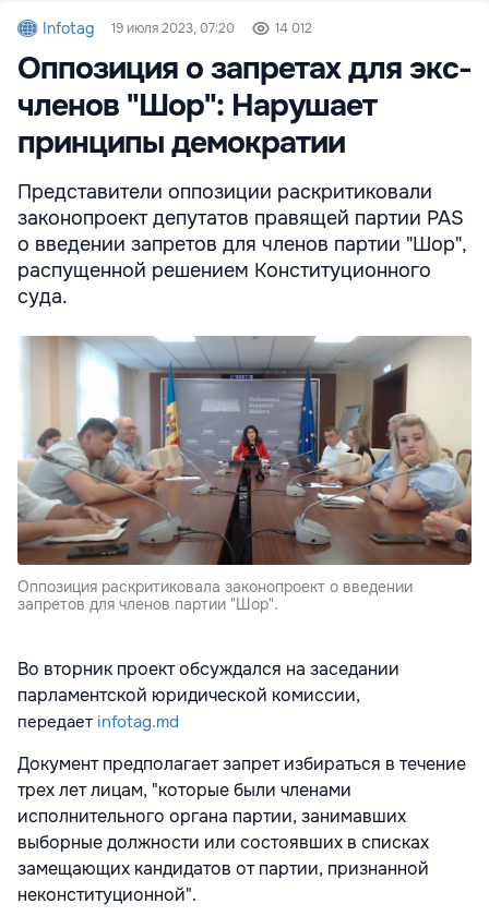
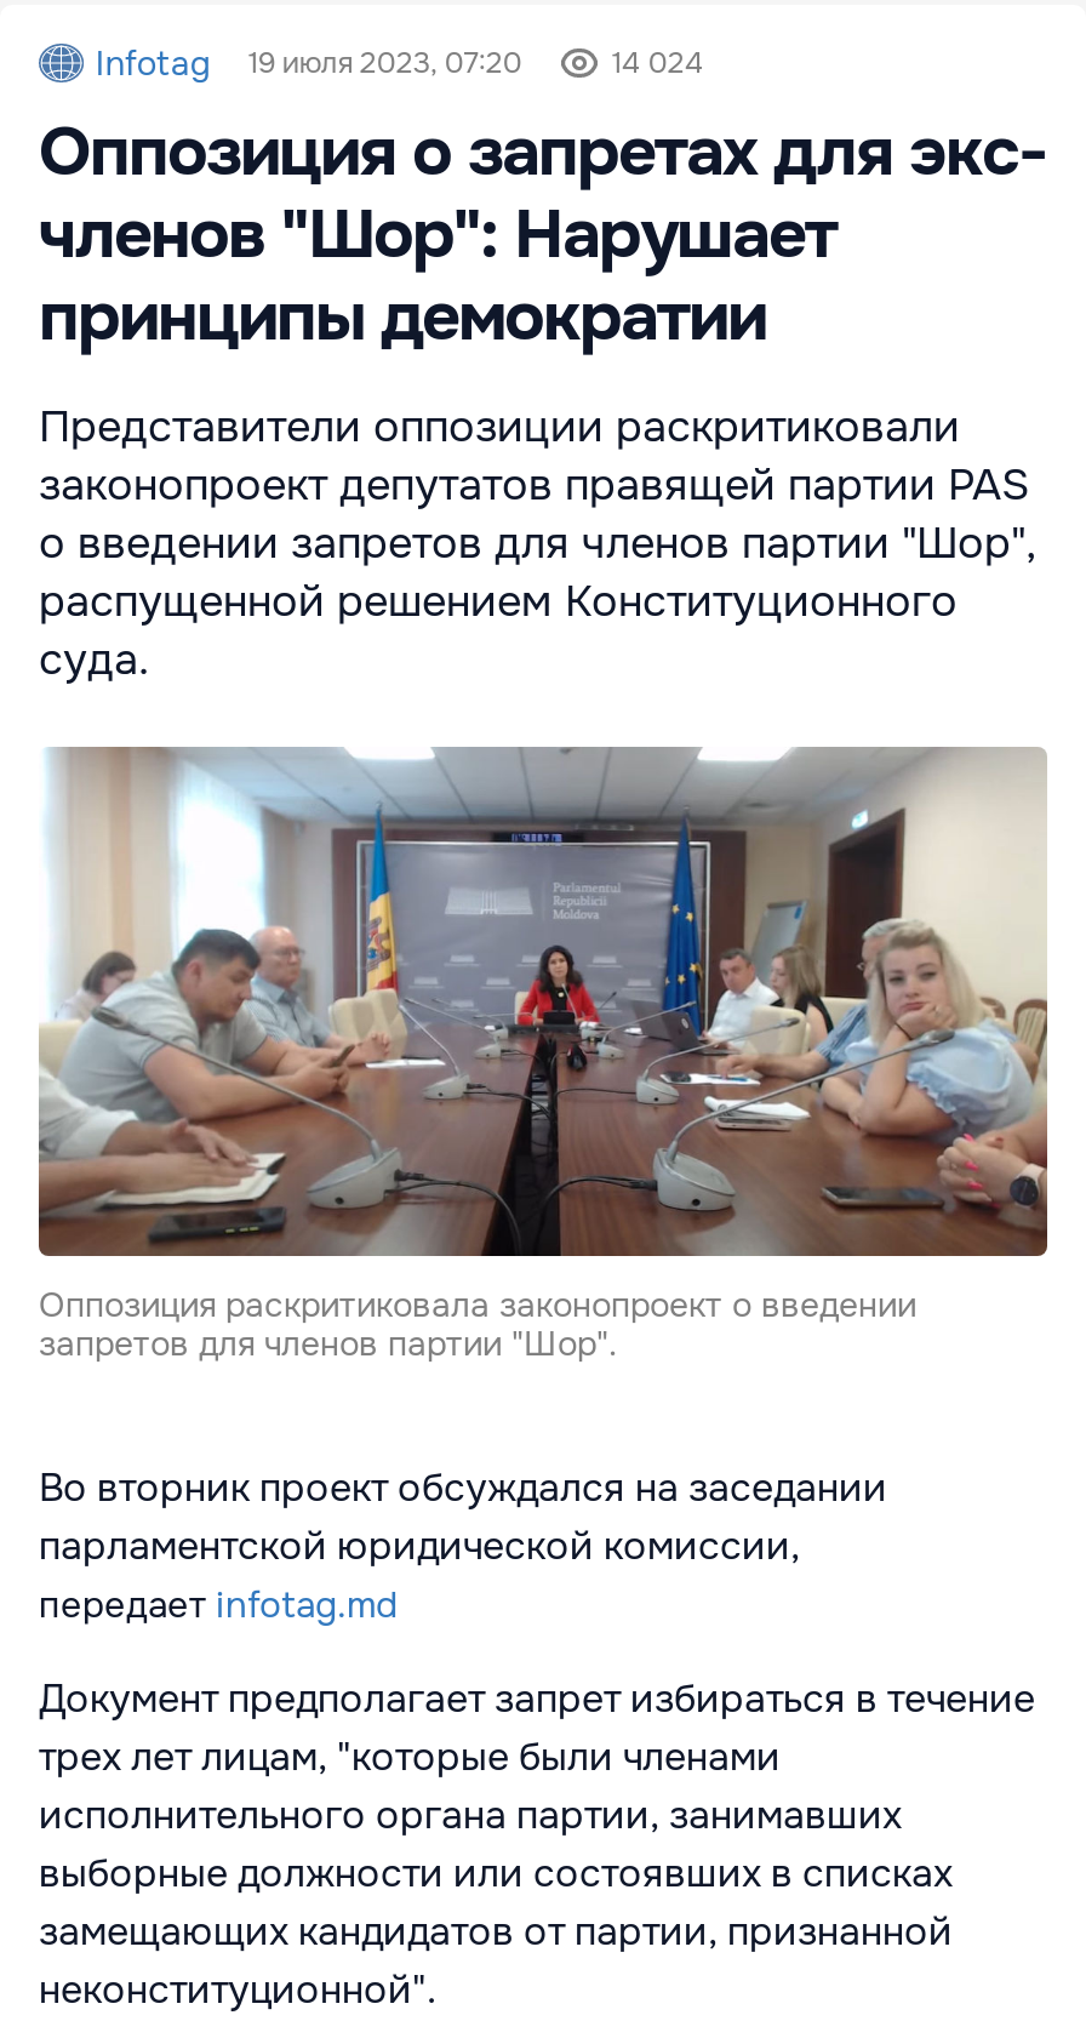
- 14 012
+ 14 024
